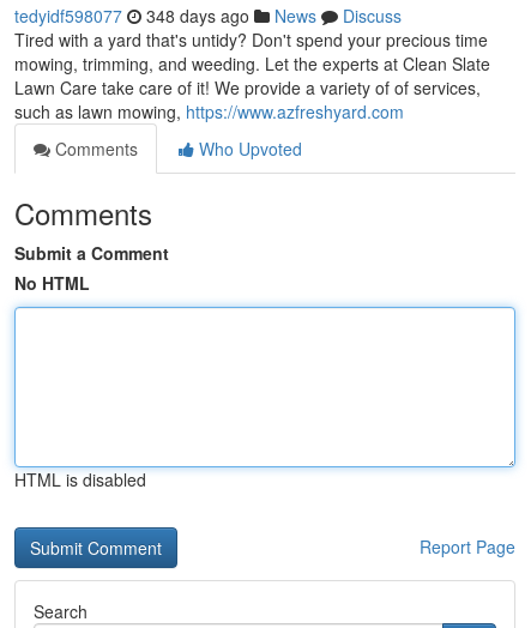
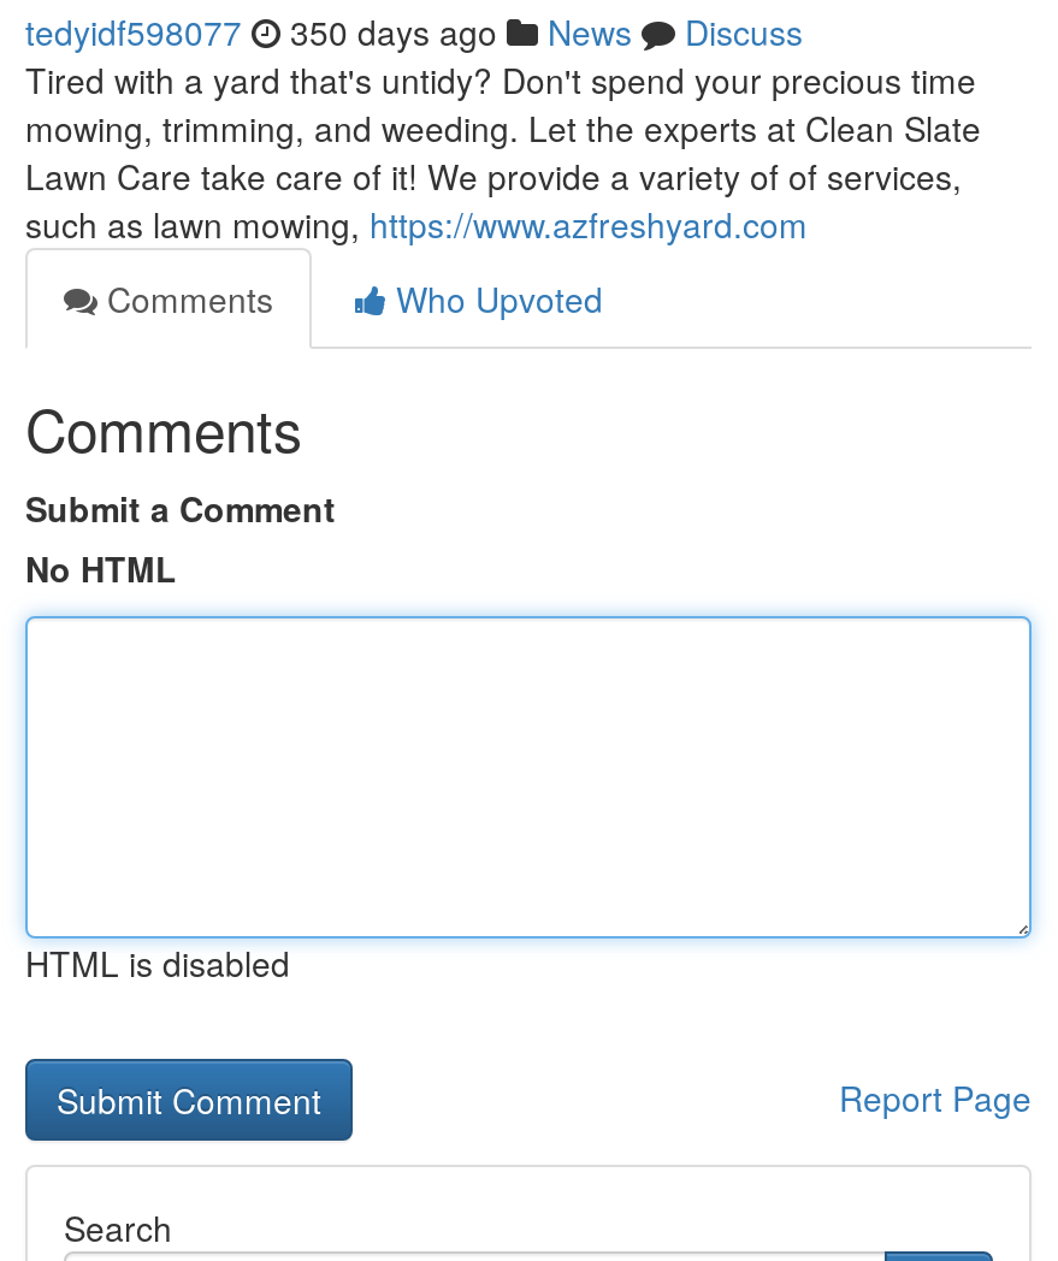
- tedyidf598077 348 days ago News Discuss
+ tedyidf598077 350 days ago News Discuss
